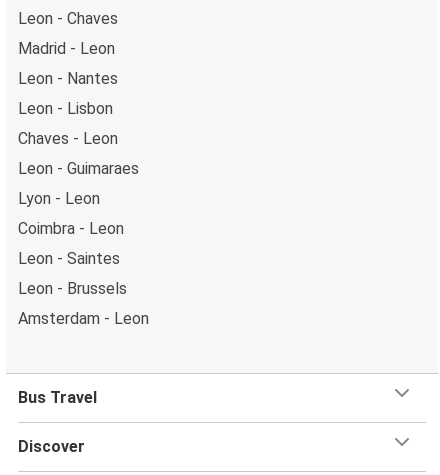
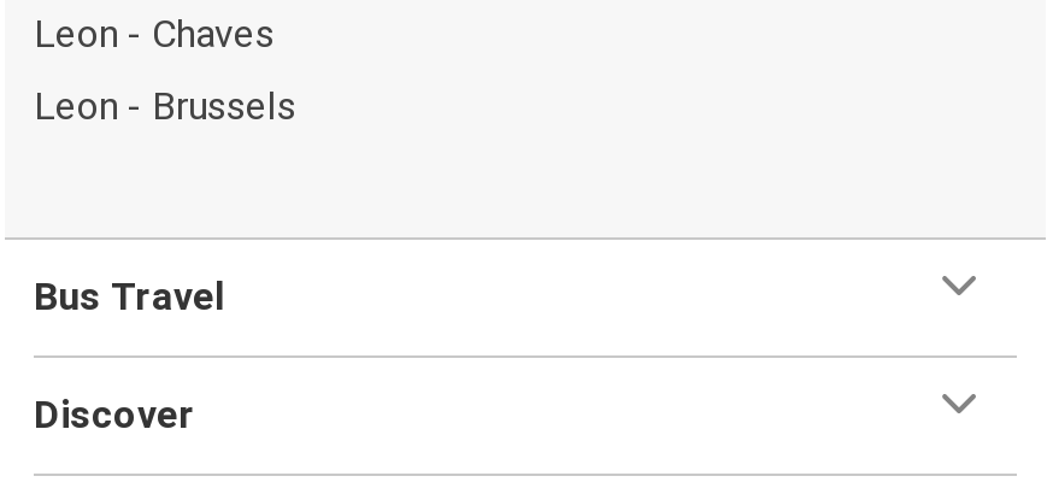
- Madrid - Leon
- Leon - Nantes
- Leon - Lisbon
- Chaves - Leon
- Leon - Guimaraes
- Lyon - Leon
- Coimbra - Leon
- Leon - Saintes

- Amsterdam - Leon
